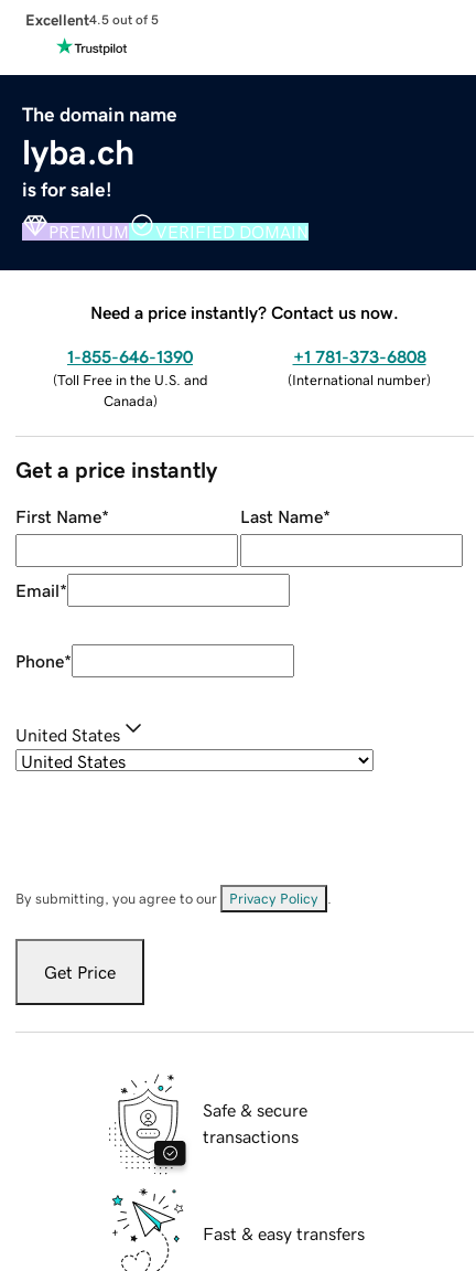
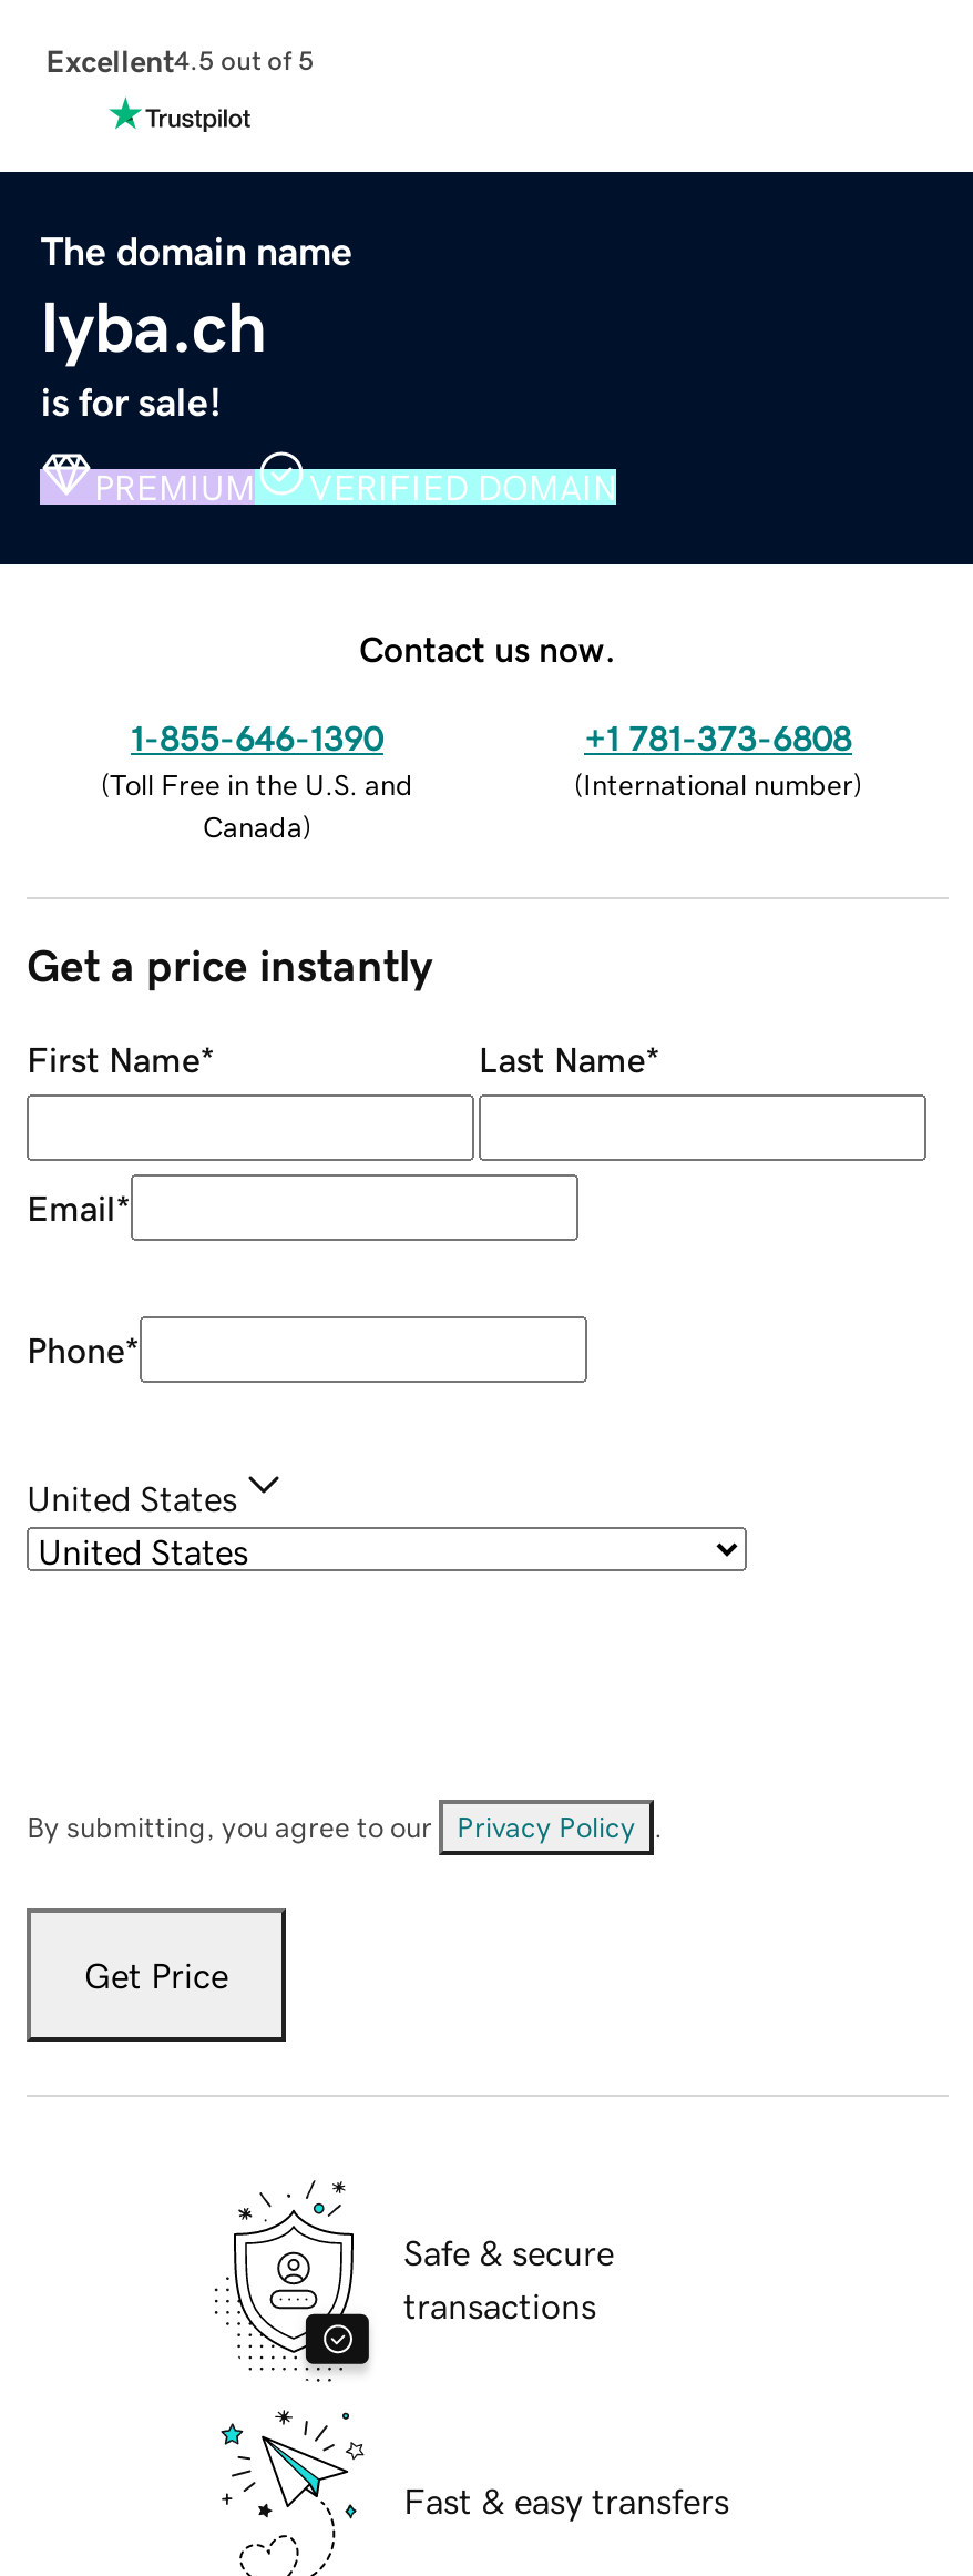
- Need a price instantly? Contact us now.
+ Contact us now.
